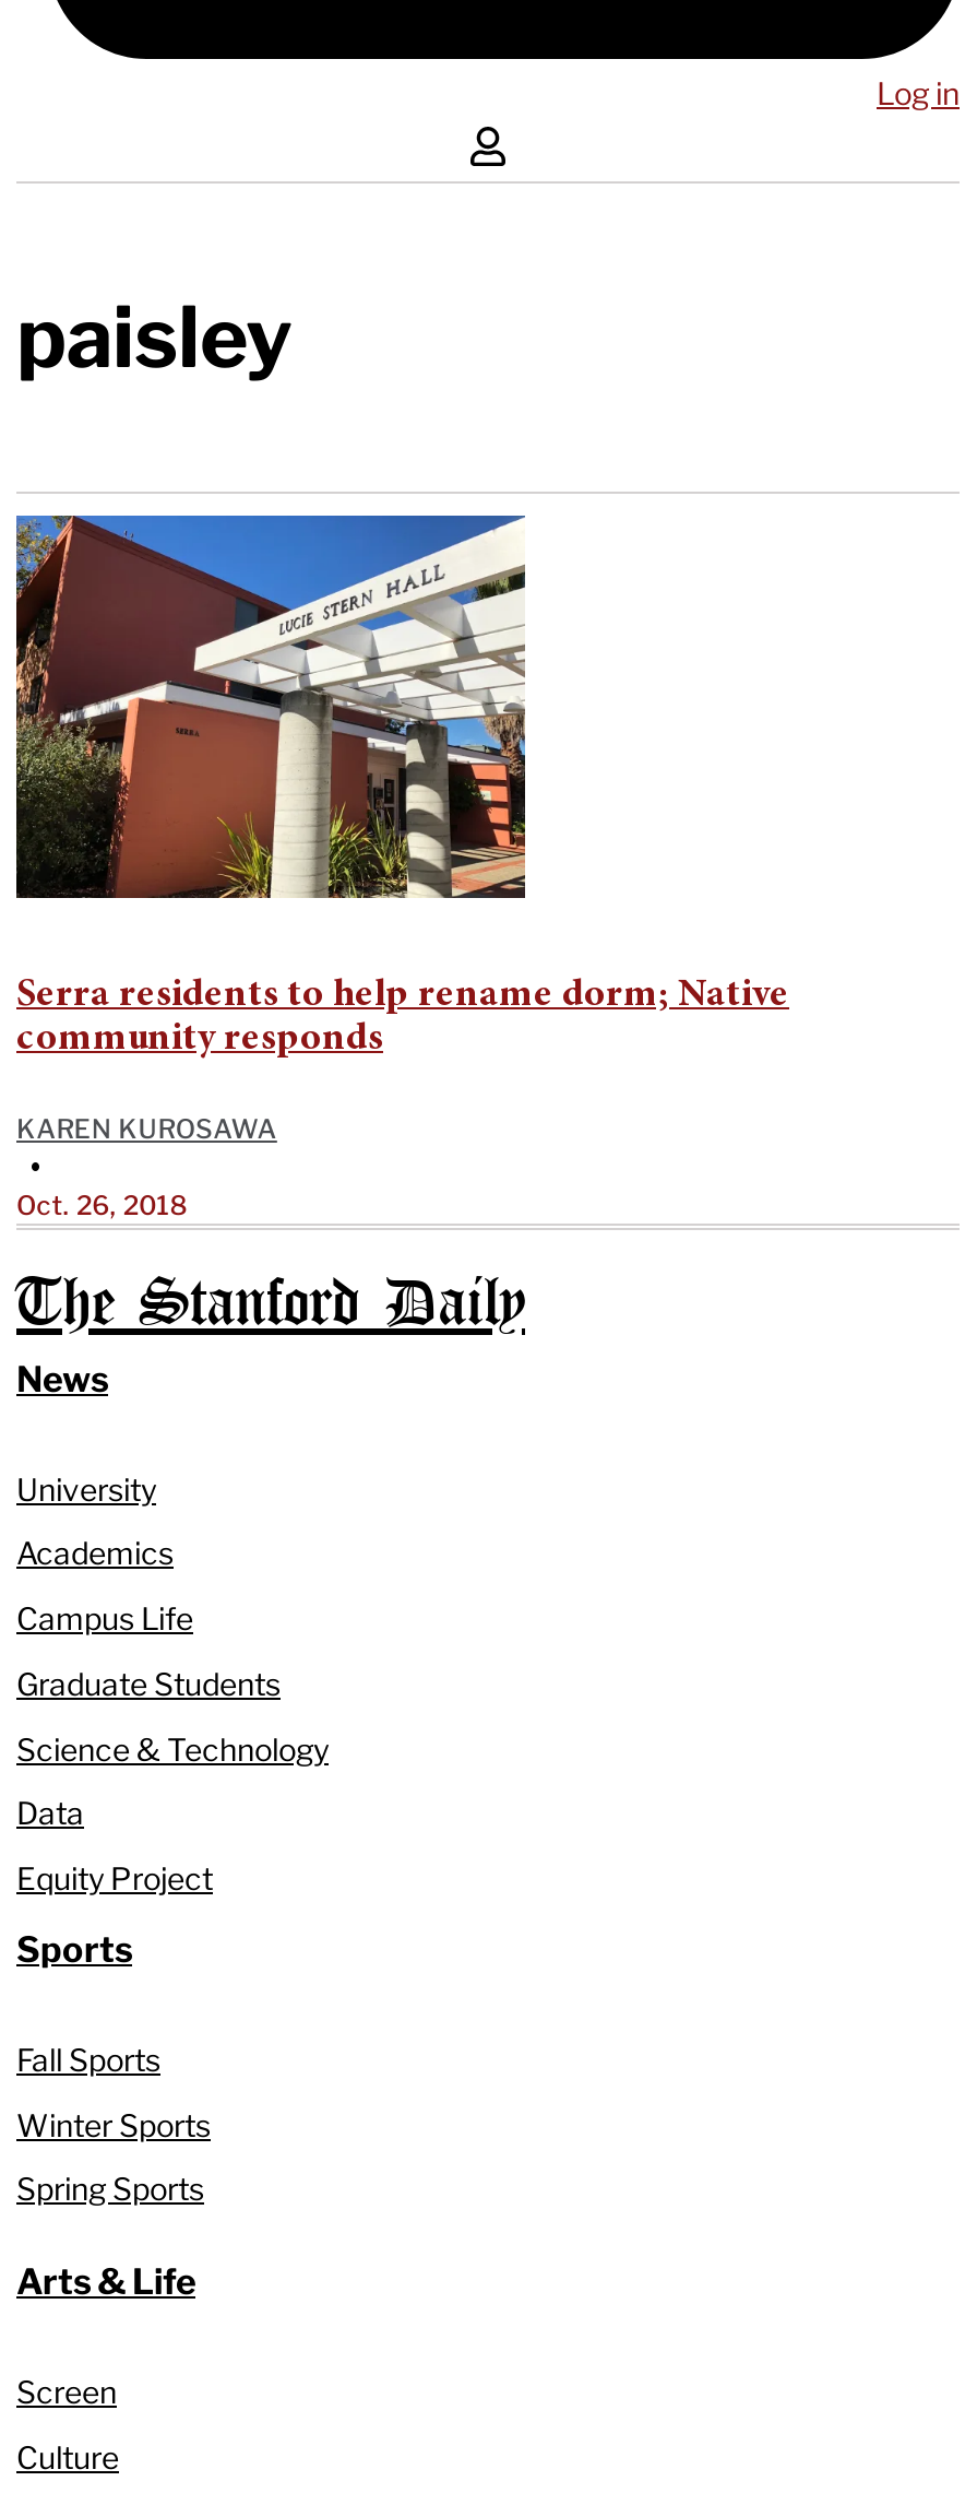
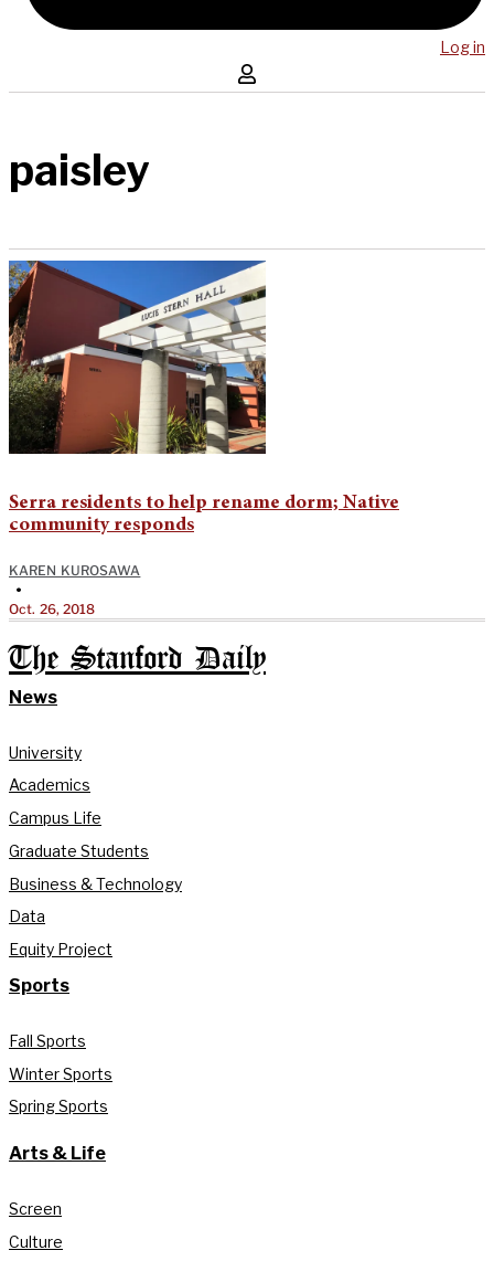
- Science & Technology
+ Business & Technology
